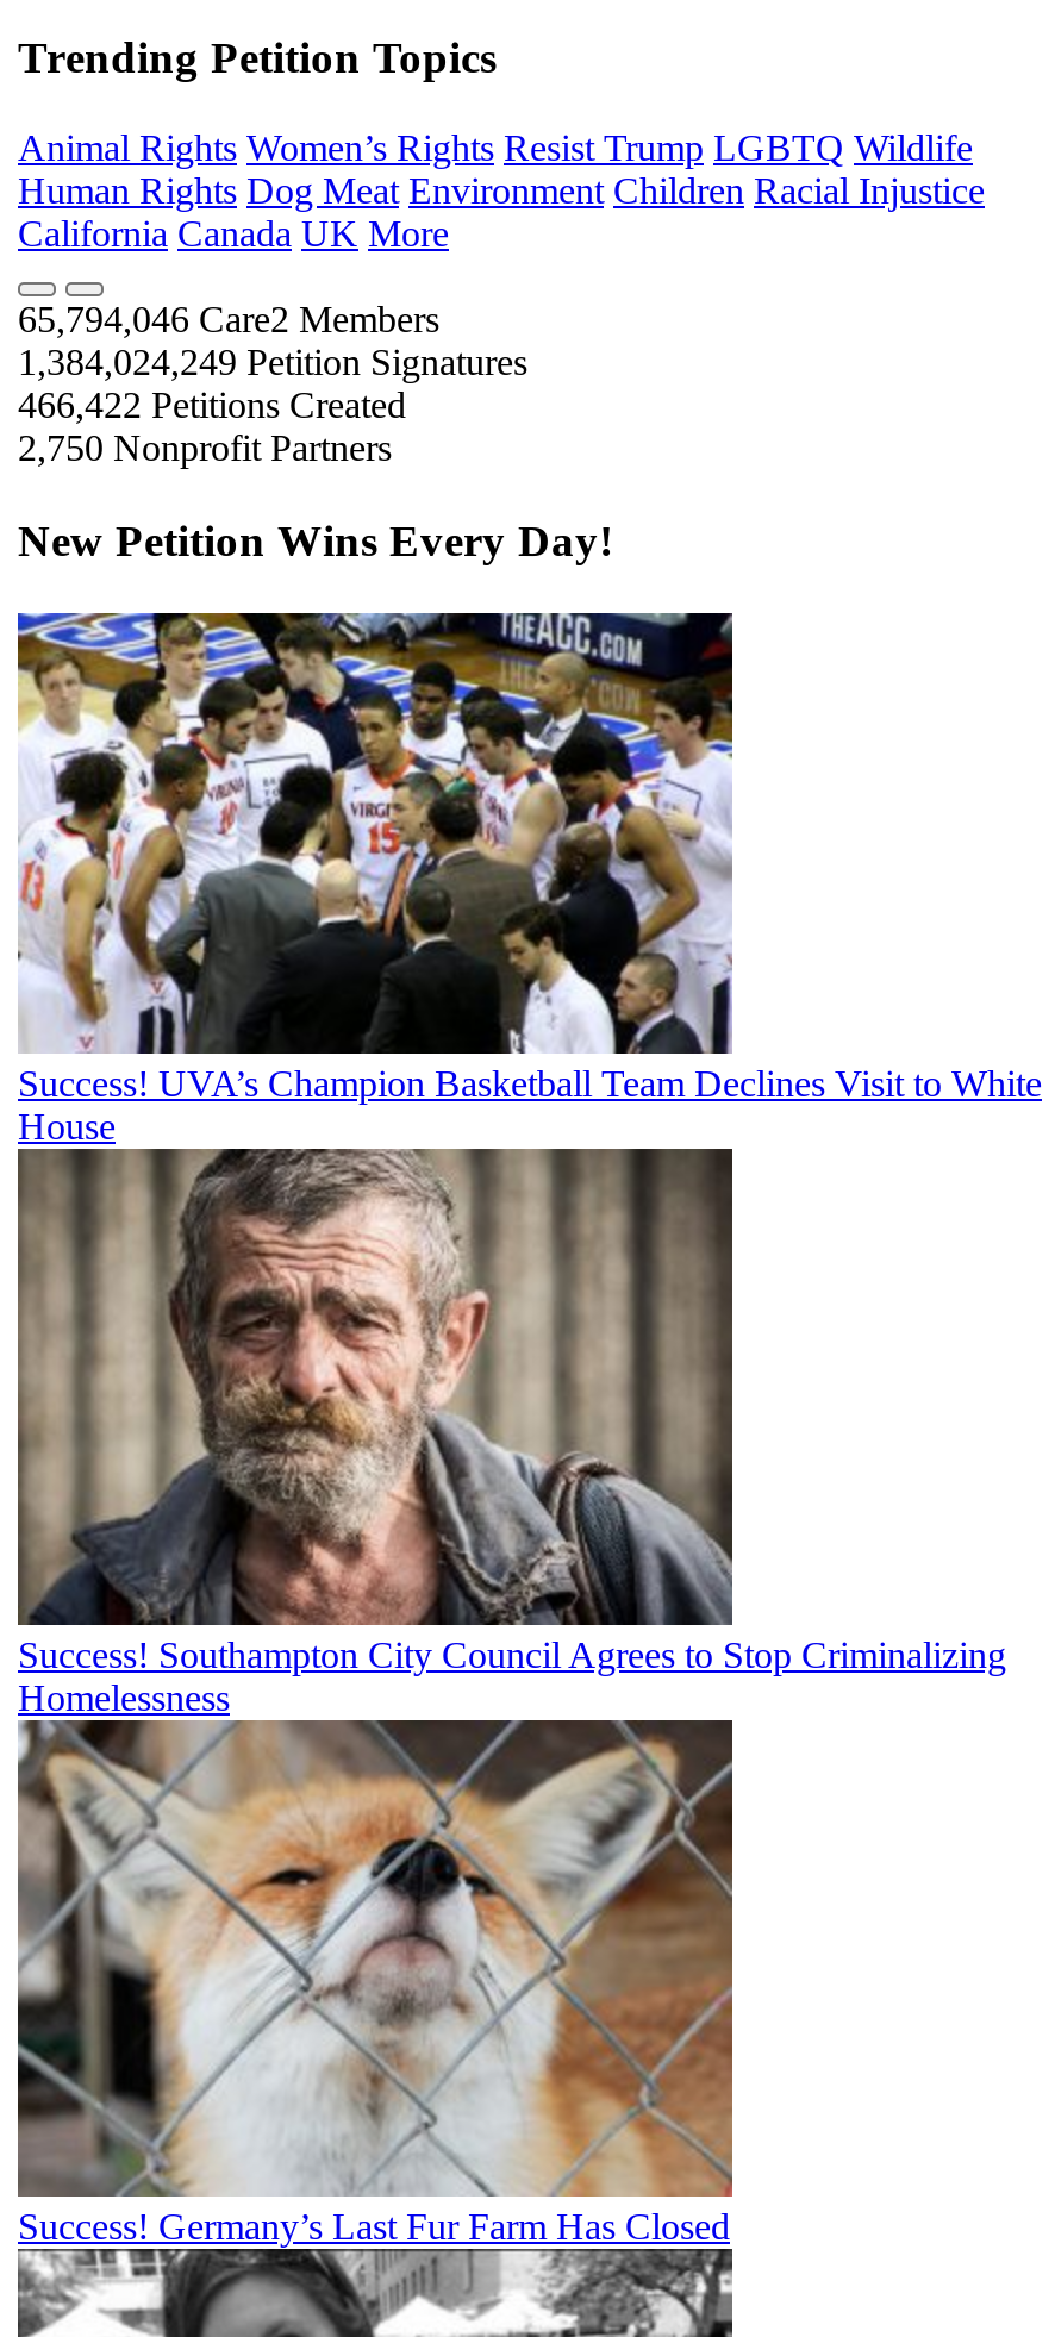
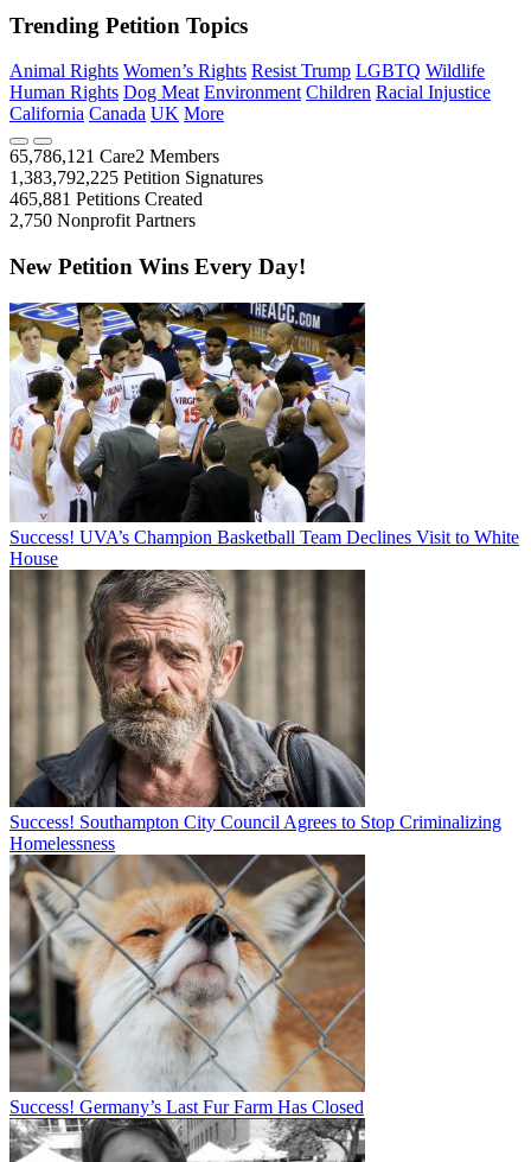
- 65,794,046 Care2 Members
+ 65,786,121 Care2 Members

- 1,384,024,249 Petition Signatures
+ 1,383,792,225 Petition Signatures

- 466,422 Petitions Created
+ 465,881 Petitions Created
